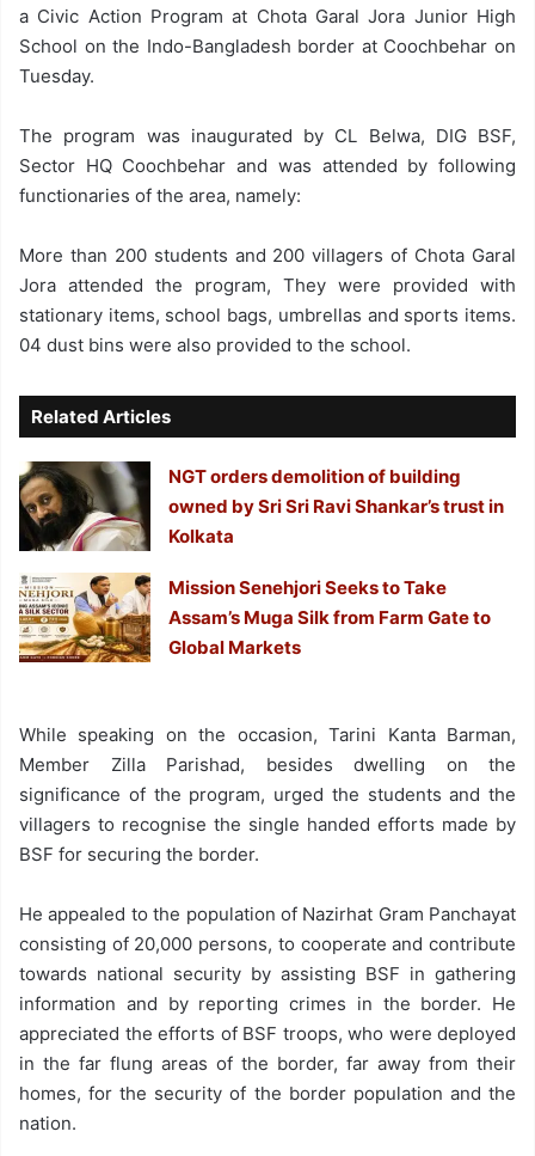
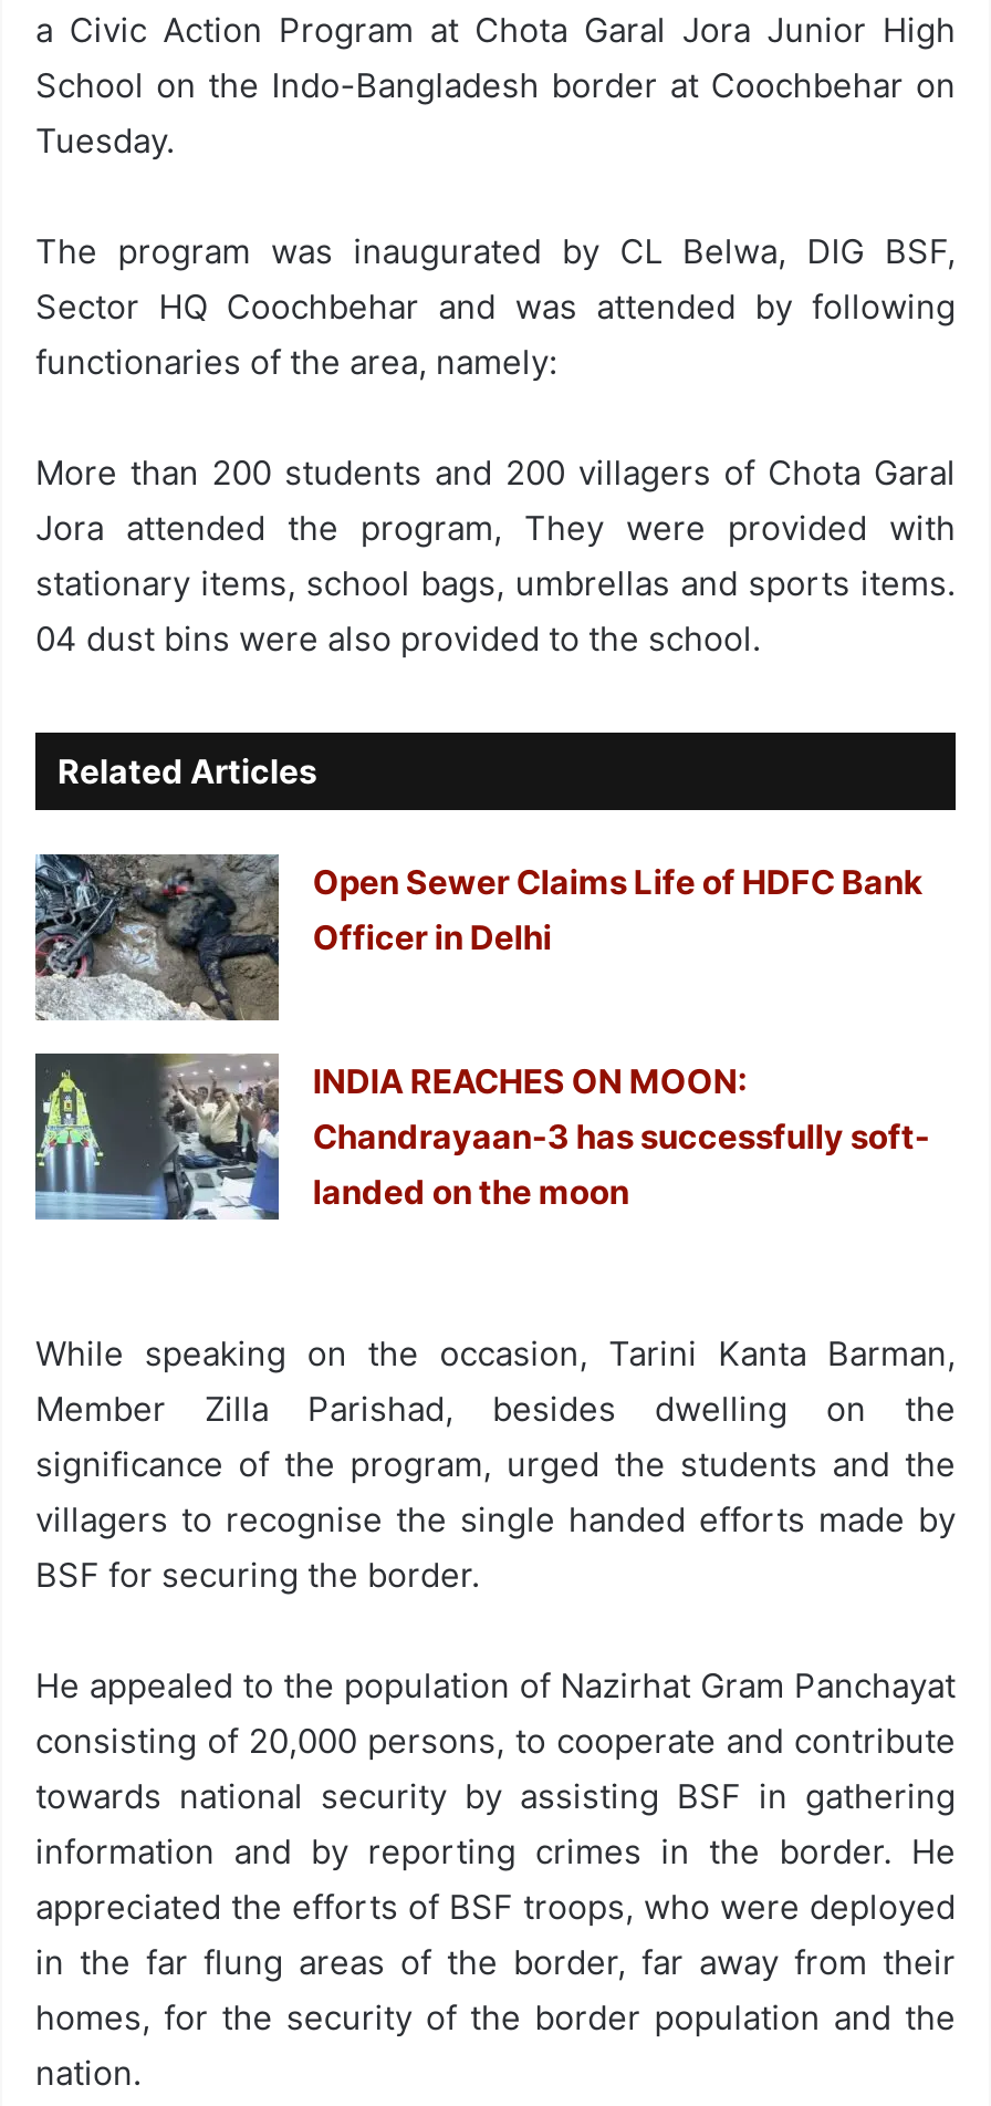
- [image]
- NGT orders demolition of building
- owned by Sri Sri Ravi Shankar’s trust in
- Kolkata
+ [image]
+ Open Sewer Claims Life of HDFC Bank
+ Officer in Delhi

- [image]
- Mission Senehjori Seeks to Take
- Assam’s Muga Silk from Farm Gate to
- Global Markets
+ [image]
+ INDIA REACHES ON MOON:
+ Chandrayaan-3 has successfully soft-
+ landed on the moon
